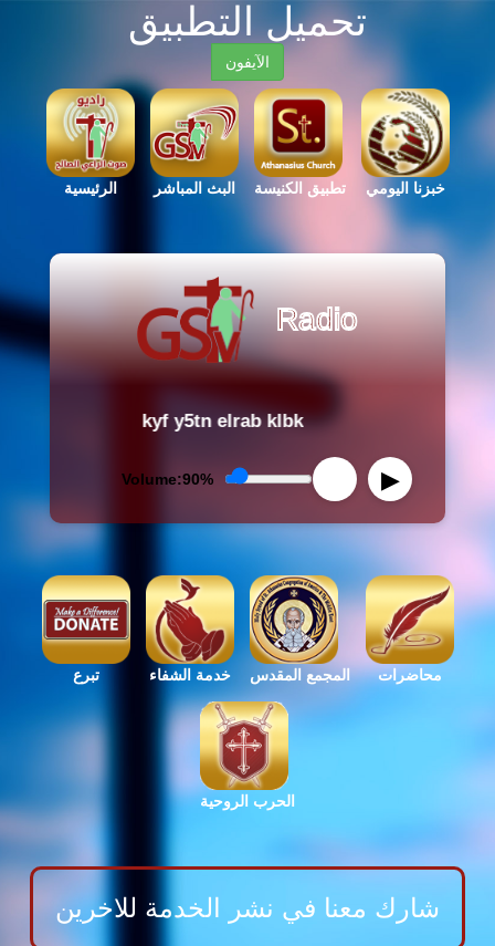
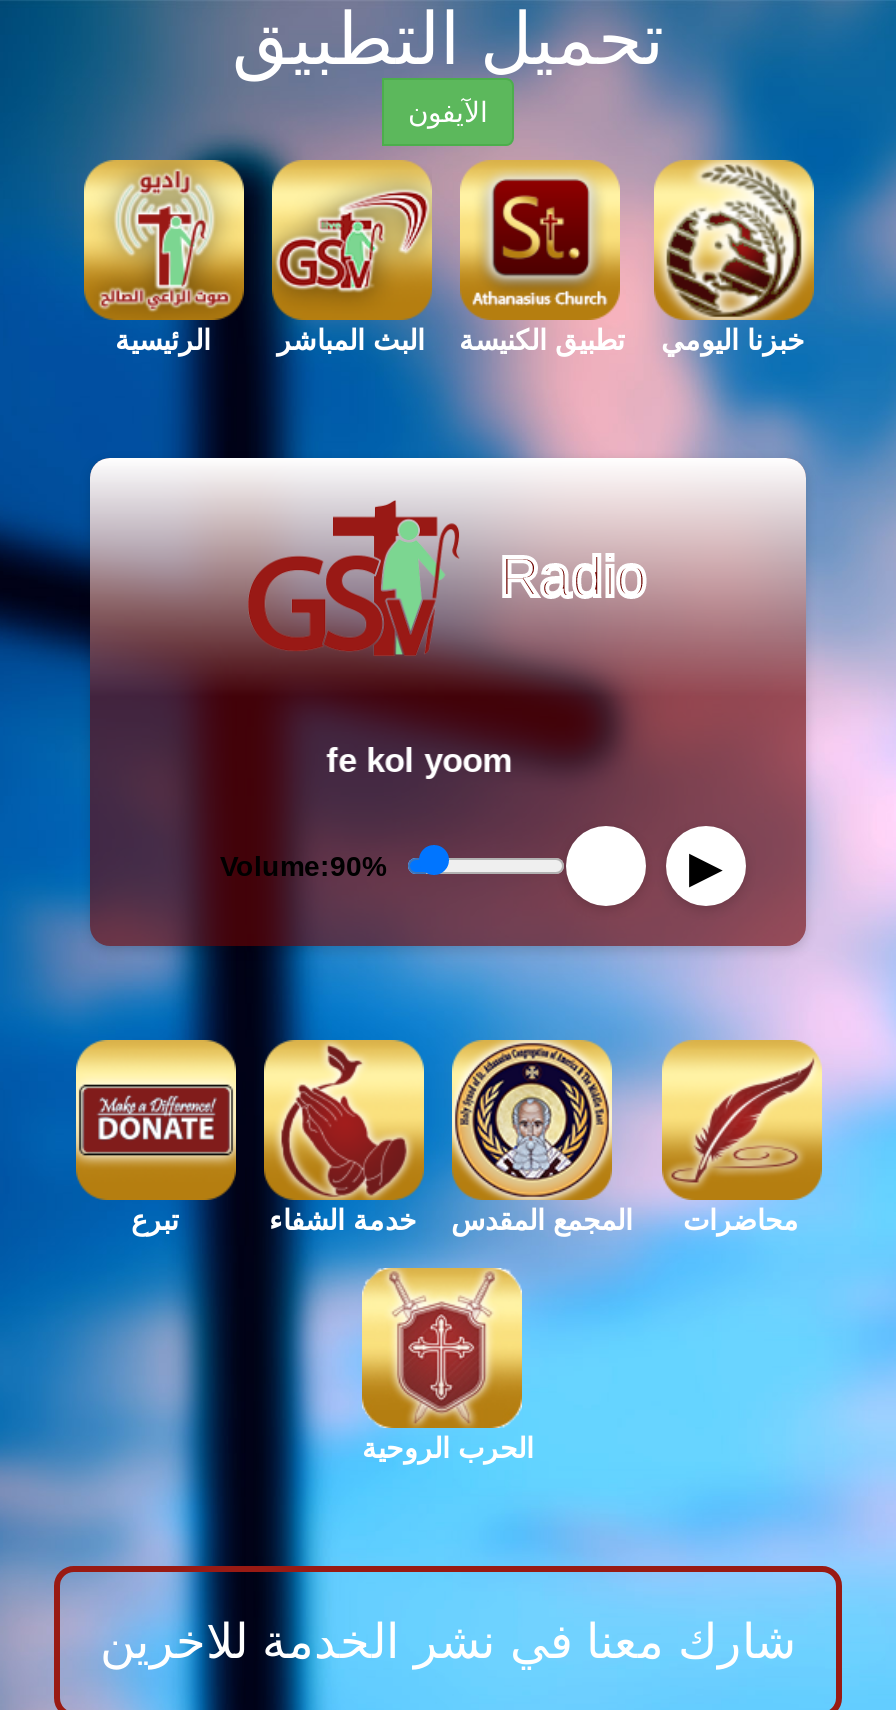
- kyf y5tn elrab klbk
+ fe kol yoom
